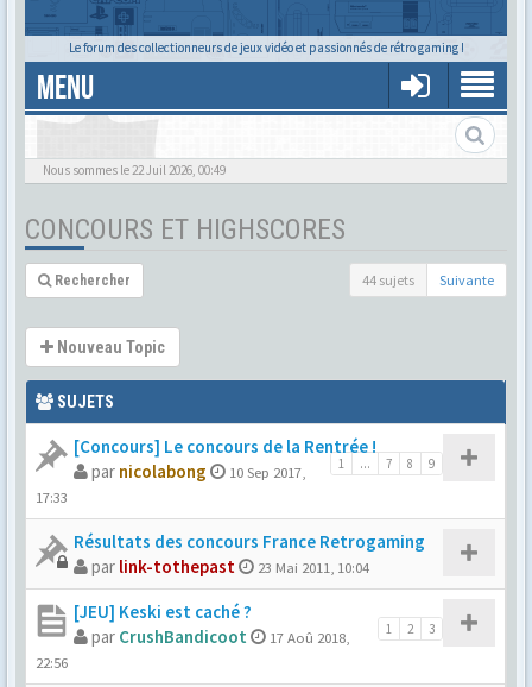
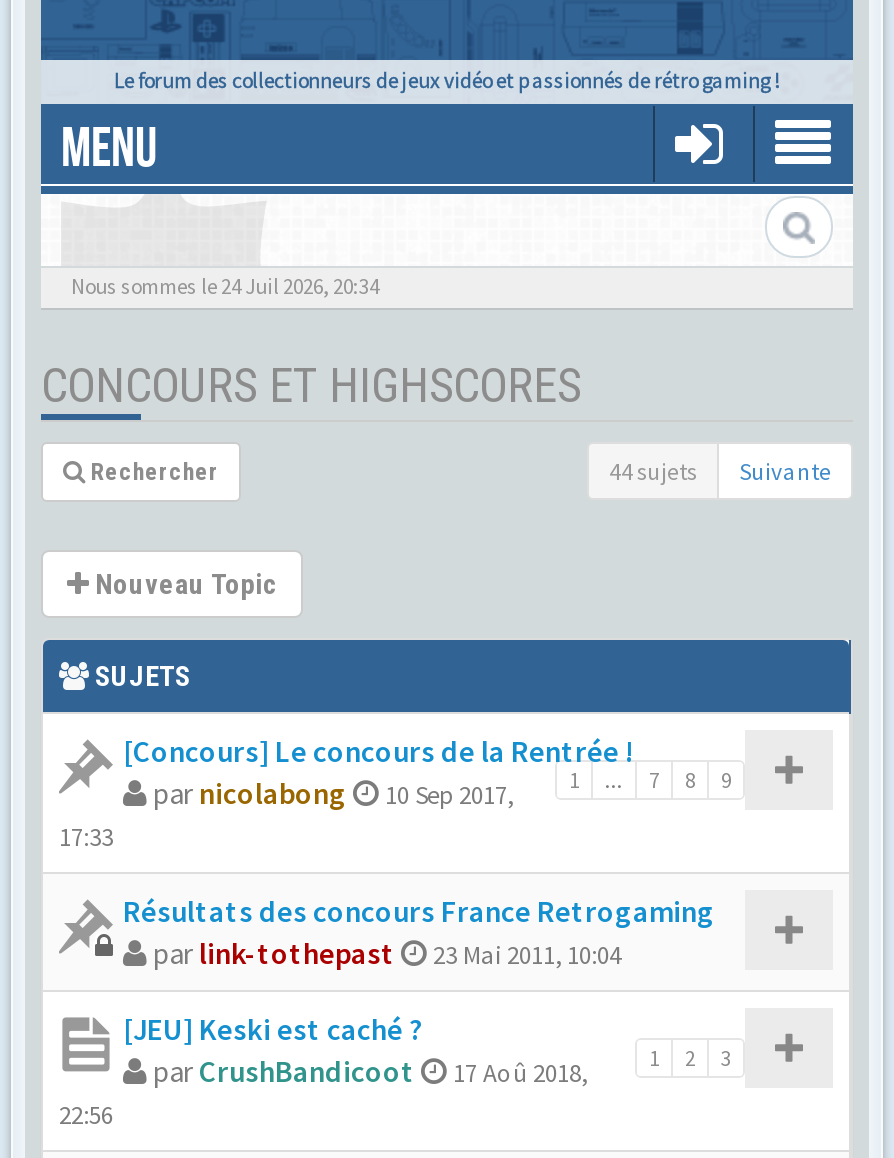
- Nous sommes le 22 Juil 2026, 00:49
+ Nous sommes le 24 Juil 2026, 20:34
